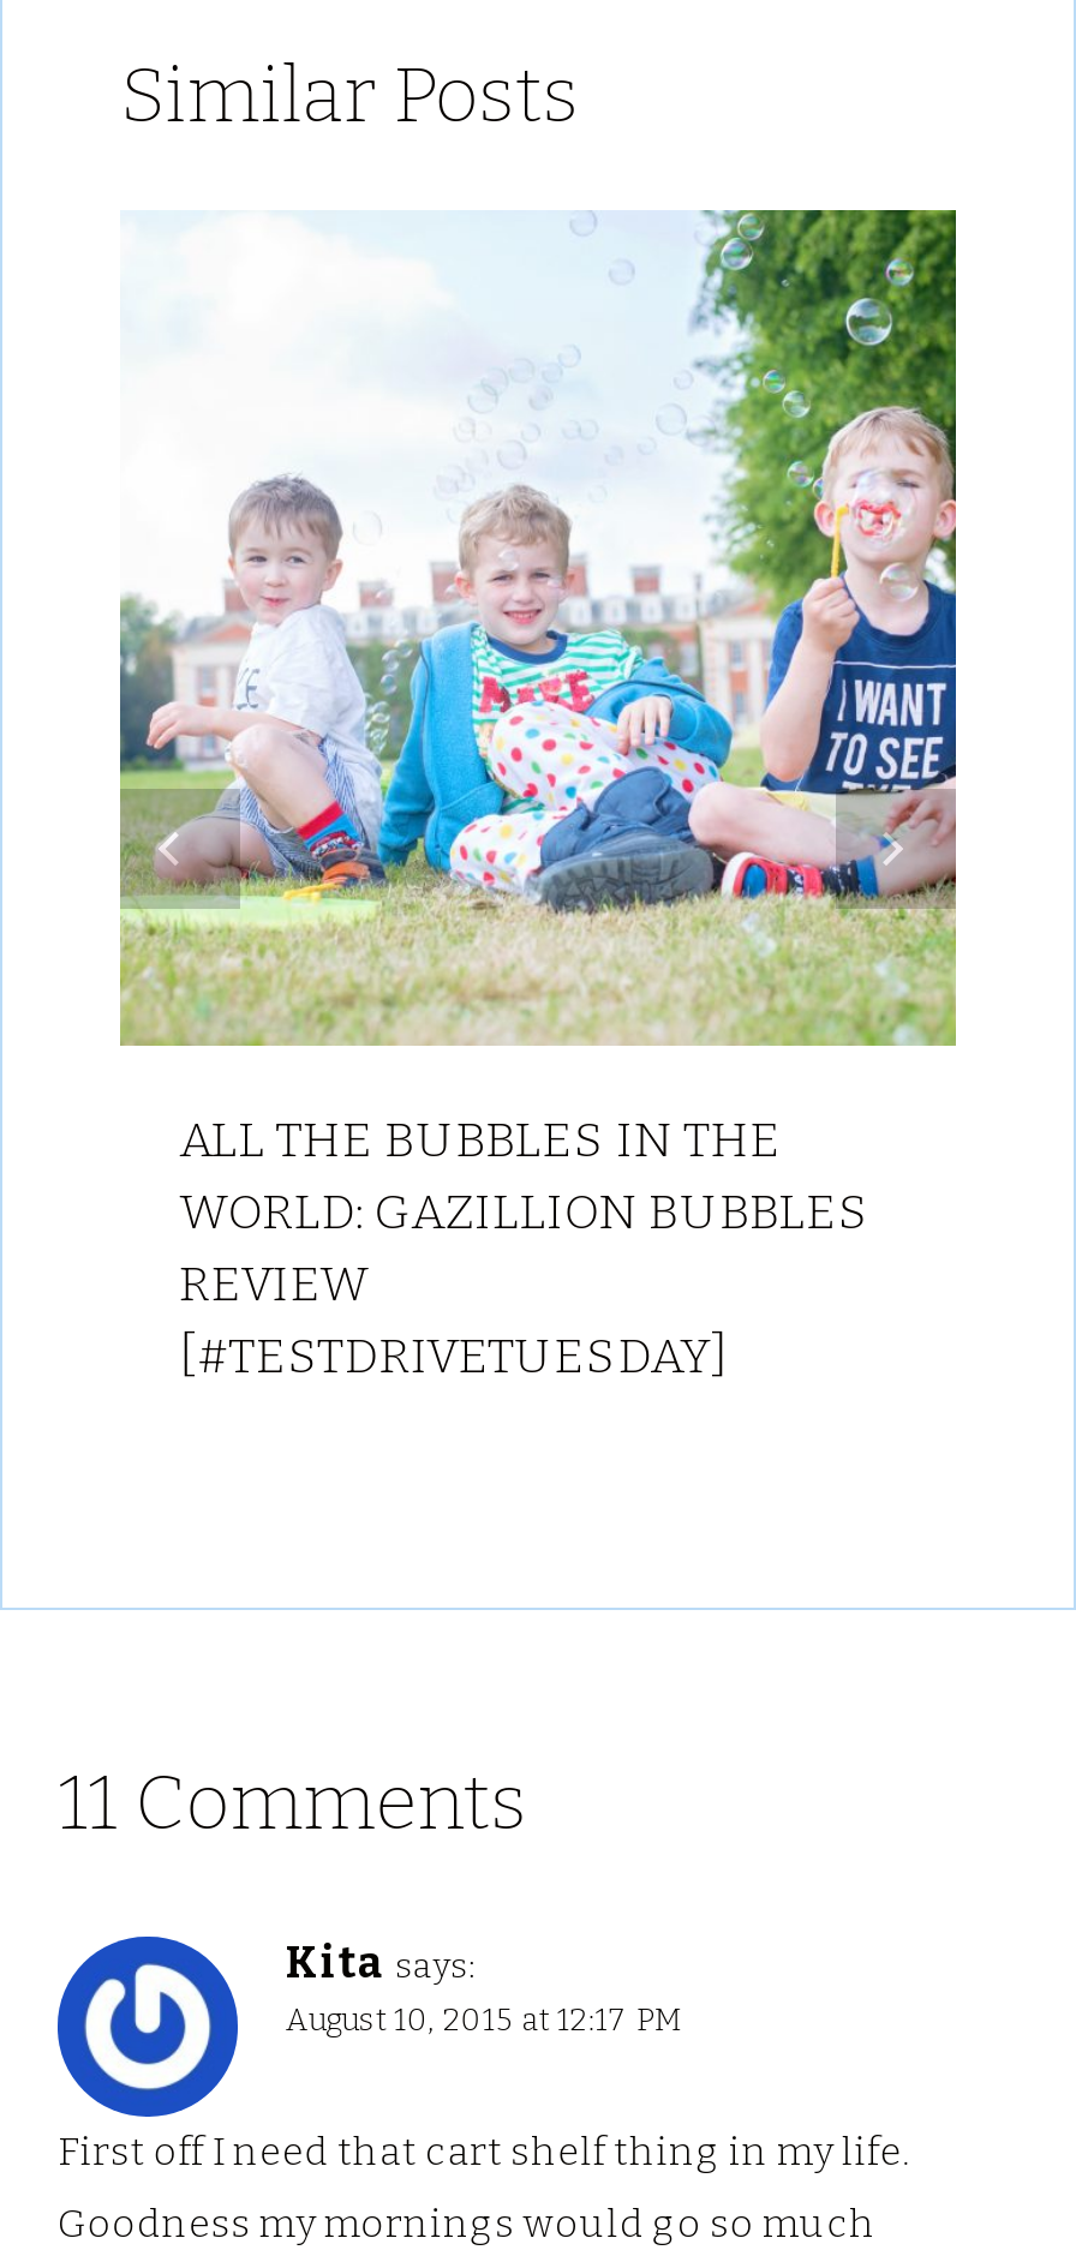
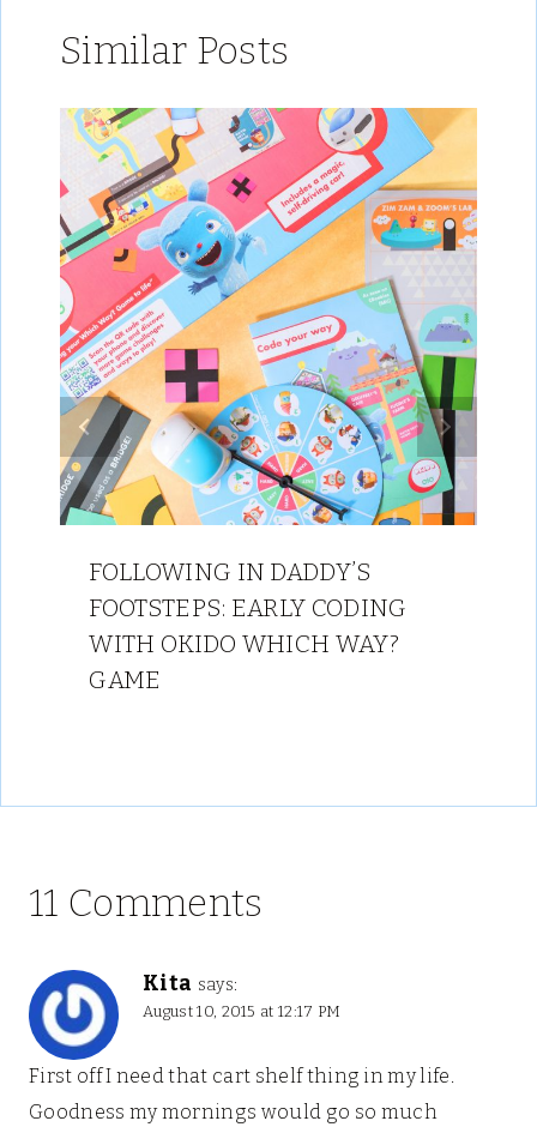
- [image]
- ALL THE BUBBLES IN THE
- WORLD: GAZILLION BUBBLES
- REVIEW
- [#TESTDRIVETUESDAY]
+ [image]
+ FOLLOWING IN DADDY’S
+ FOOTSTEPS: EARLY CODING
+ WITH OKIDO WHICH WAY?
+ GAME
